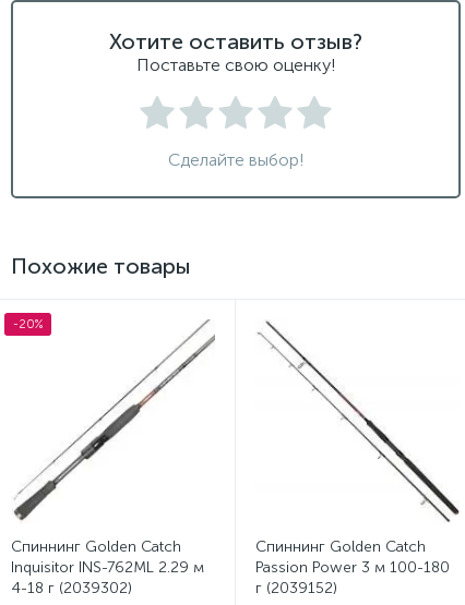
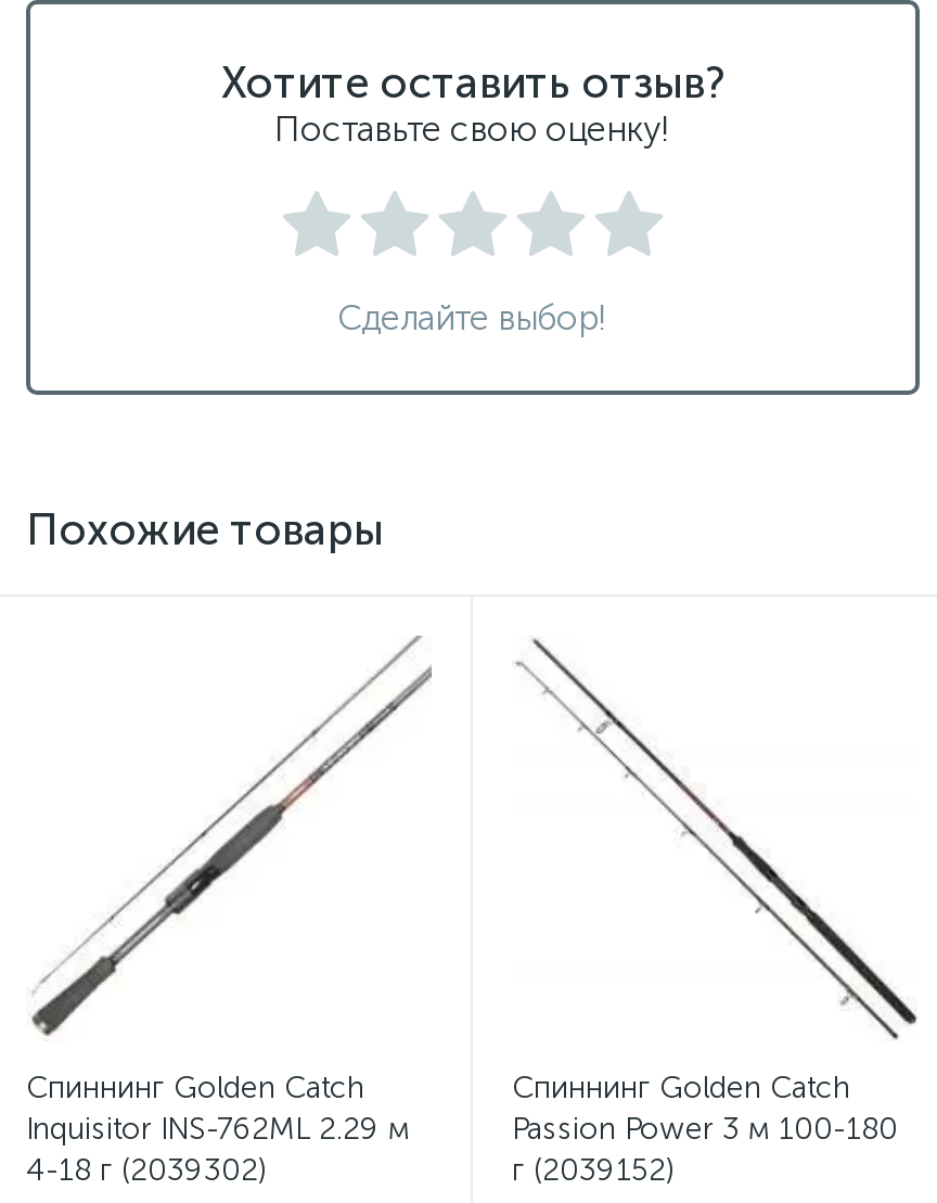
- -20%
